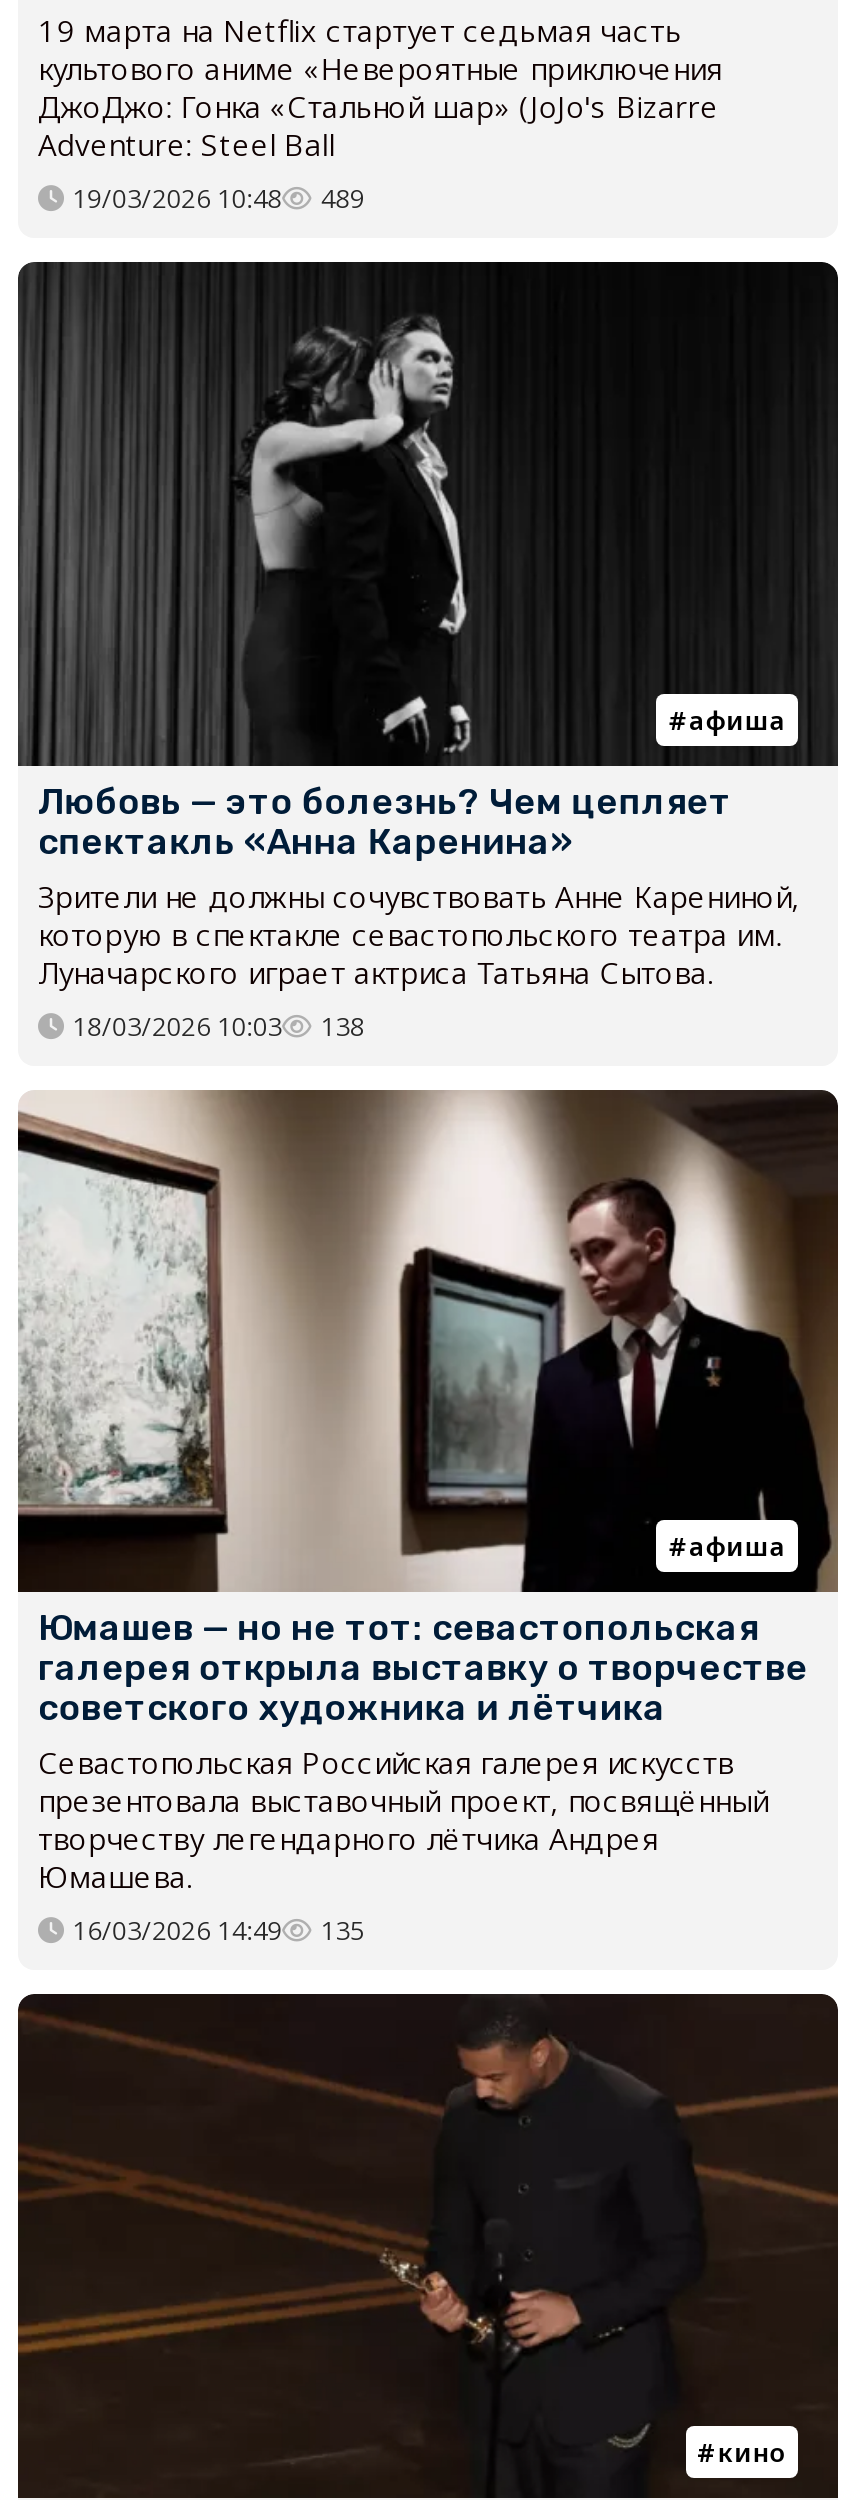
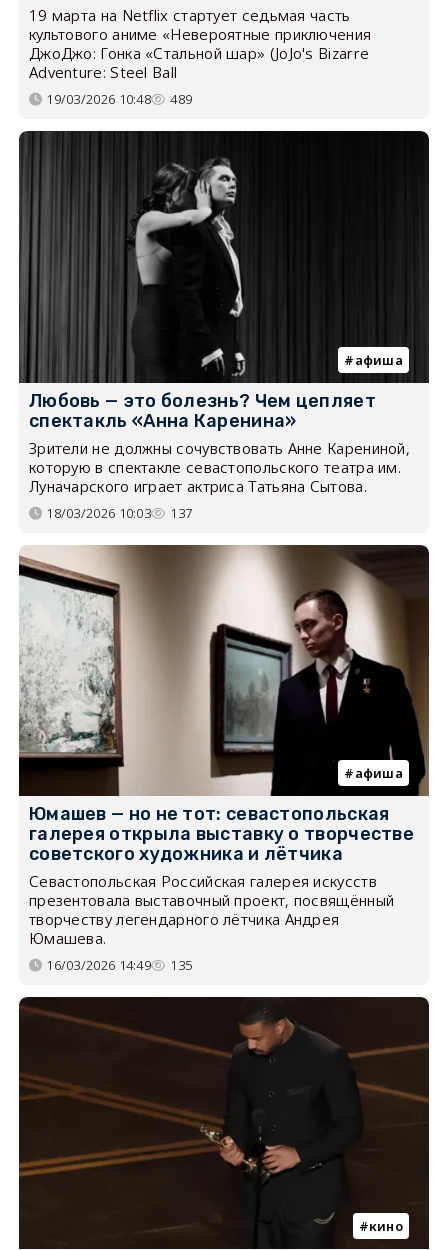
- 18/03/2026 10:03 138
+ 18/03/2026 10:03 137
